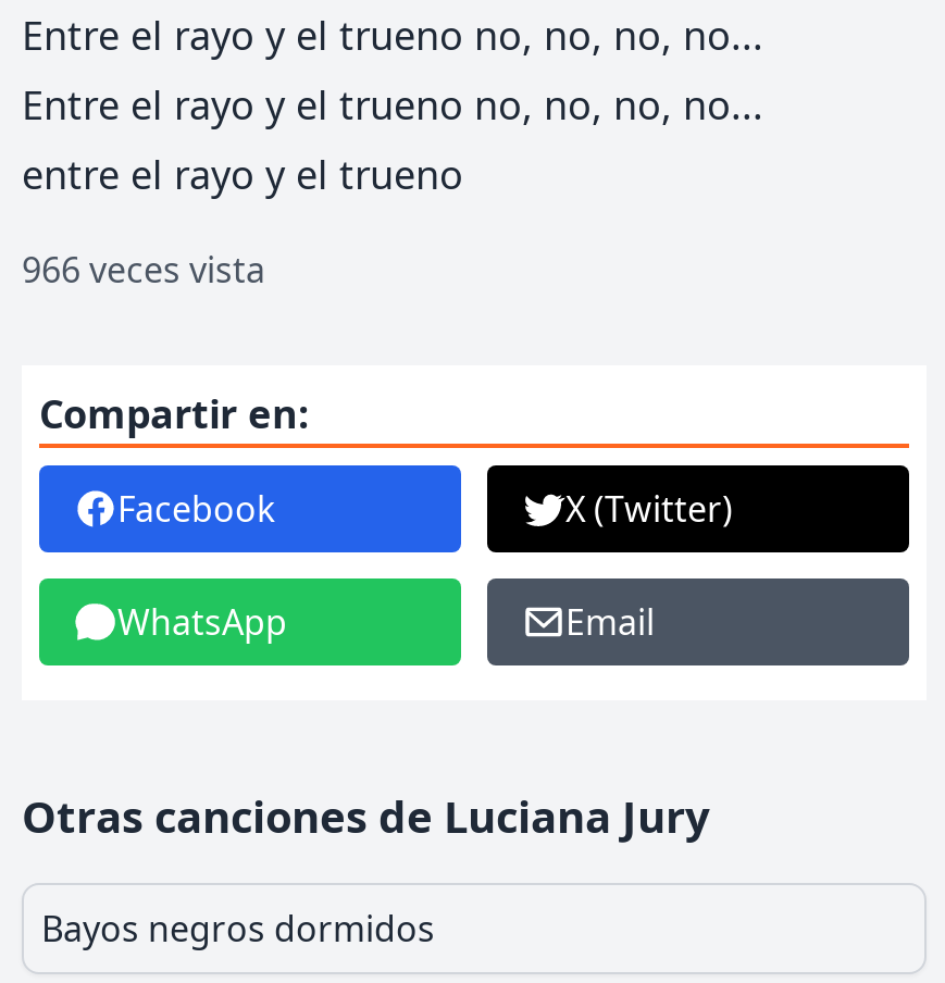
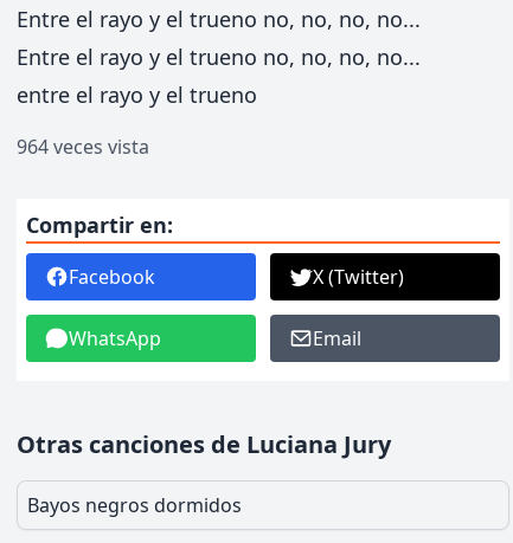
- 966 veces vista
+ 964 veces vista
